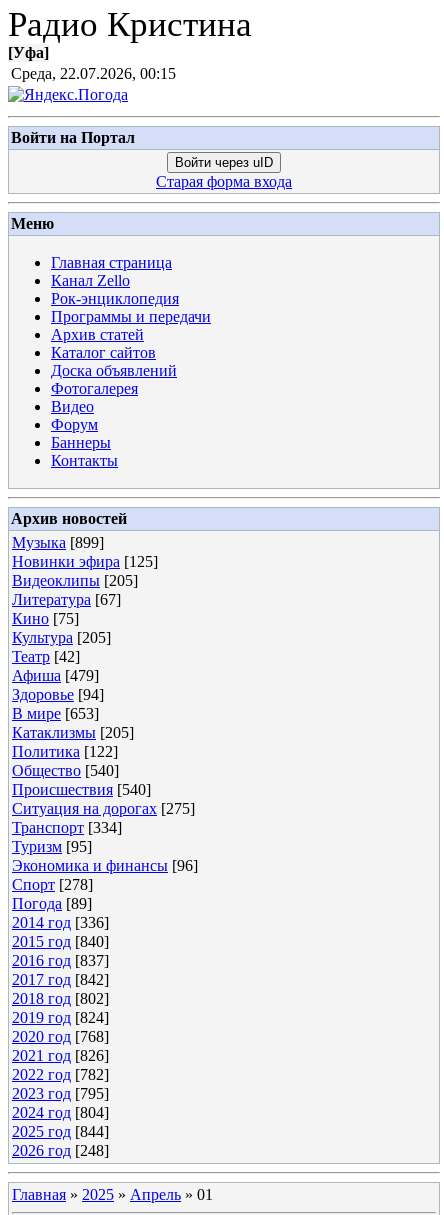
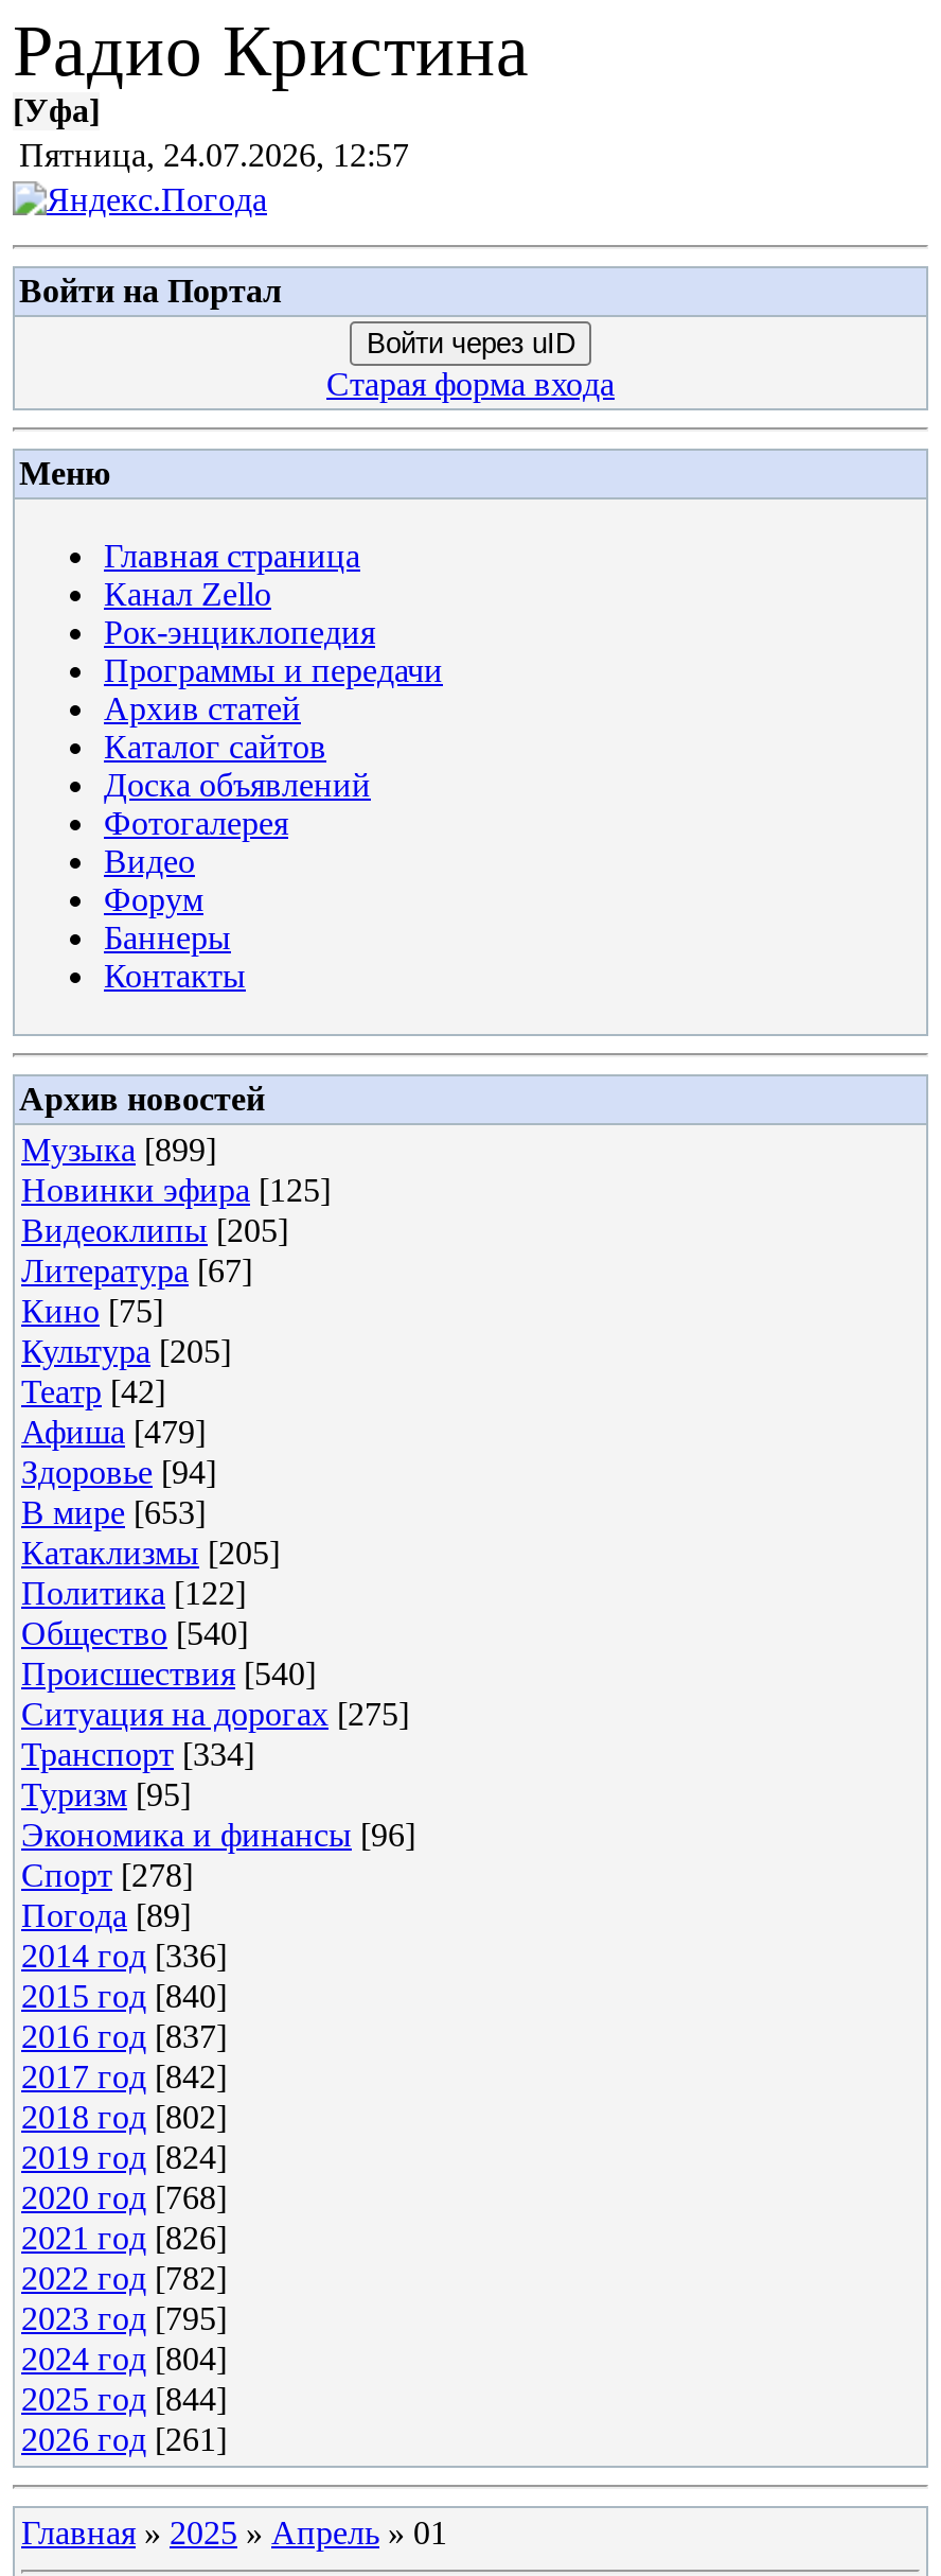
- Среда, 22.07.2026, 00:15
+ Пятница, 24.07.2026, 12:57

- 2026 год [248]
+ 2026 год [261]
